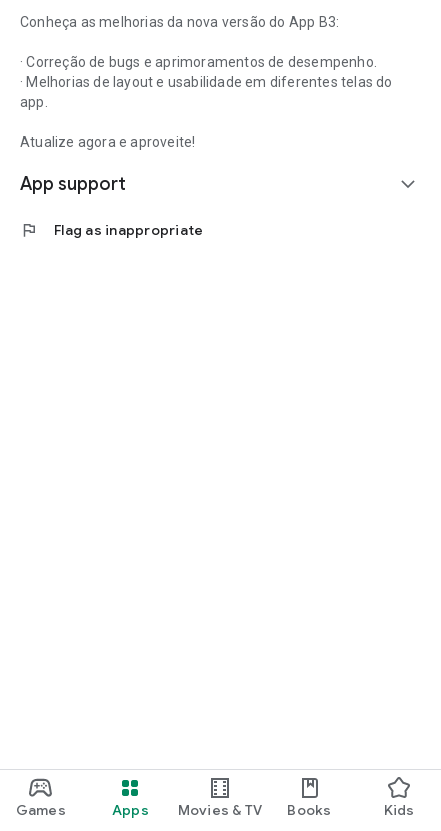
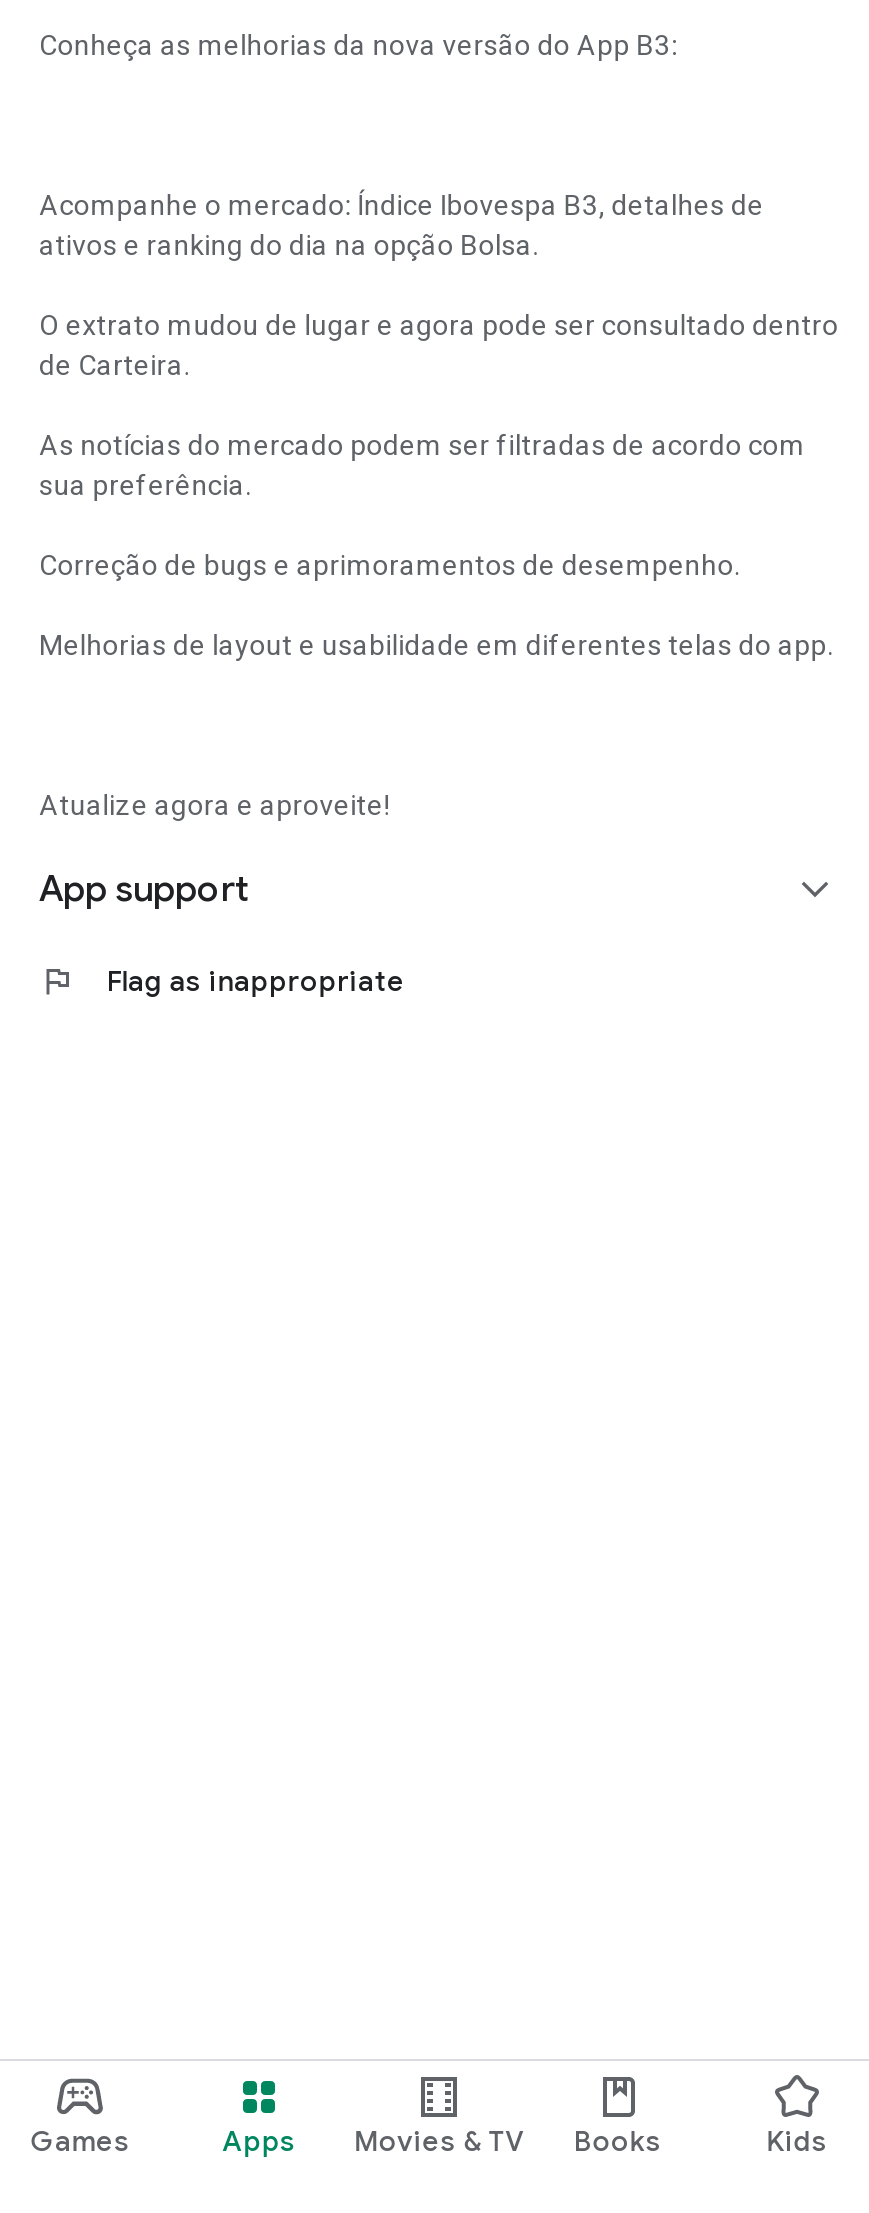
- · Correção de bugs e aprimoramentos de desempenho.
- · Melhorias de layout e usabilidade em diferentes telas do
- app.
+ Acompanhe o mercado: Índice Ibovespa B3, detalhes de
+ ativos e ranking do dia na opção Bolsa.
+ O extrato mudou de lugar e agora pode ser consultado dentro
+ de Carteira.
+ As notícias do mercado podem ser filtradas de acordo com
+ sua preferência.
+ Correção de bugs e aprimoramentos de desempenho.
+ Melhorias de layout e usabilidade em diferentes telas do app.
